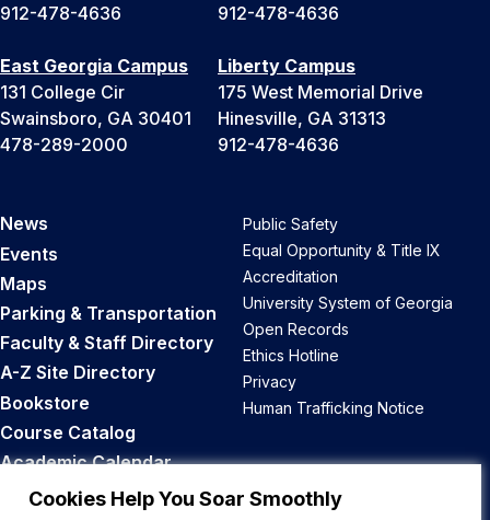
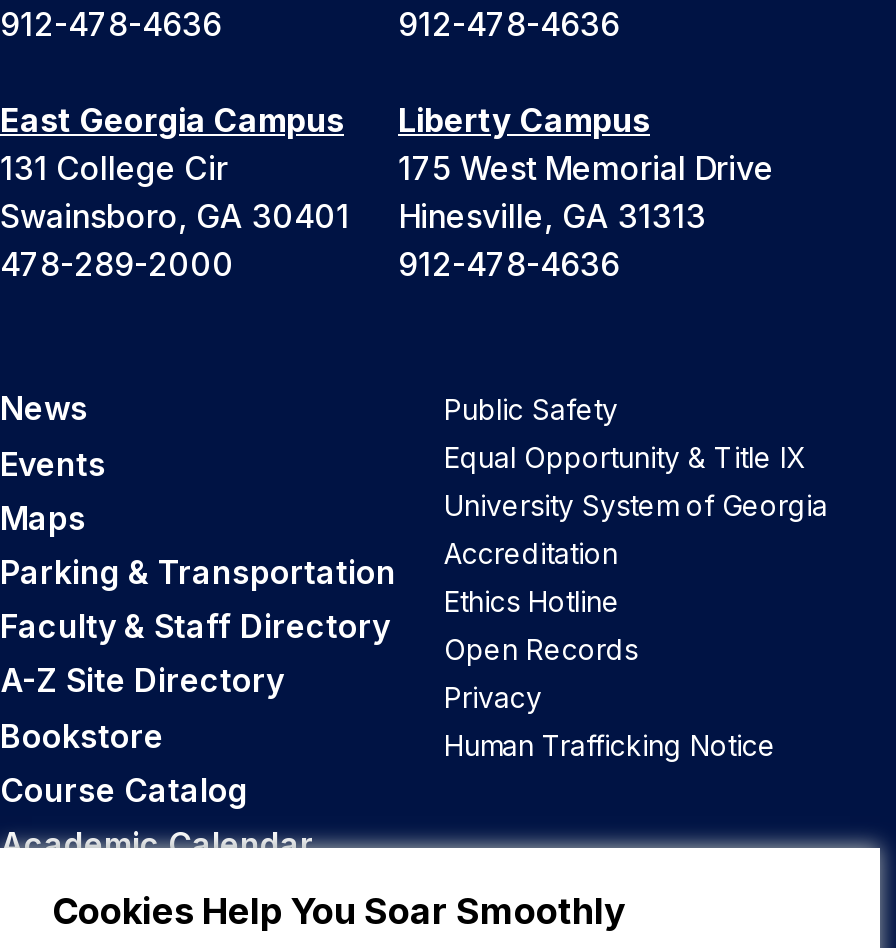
moved down: Accreditation

moved up: University System of Georgia

moved down: Open Records

moved up: Ethics Hotline
